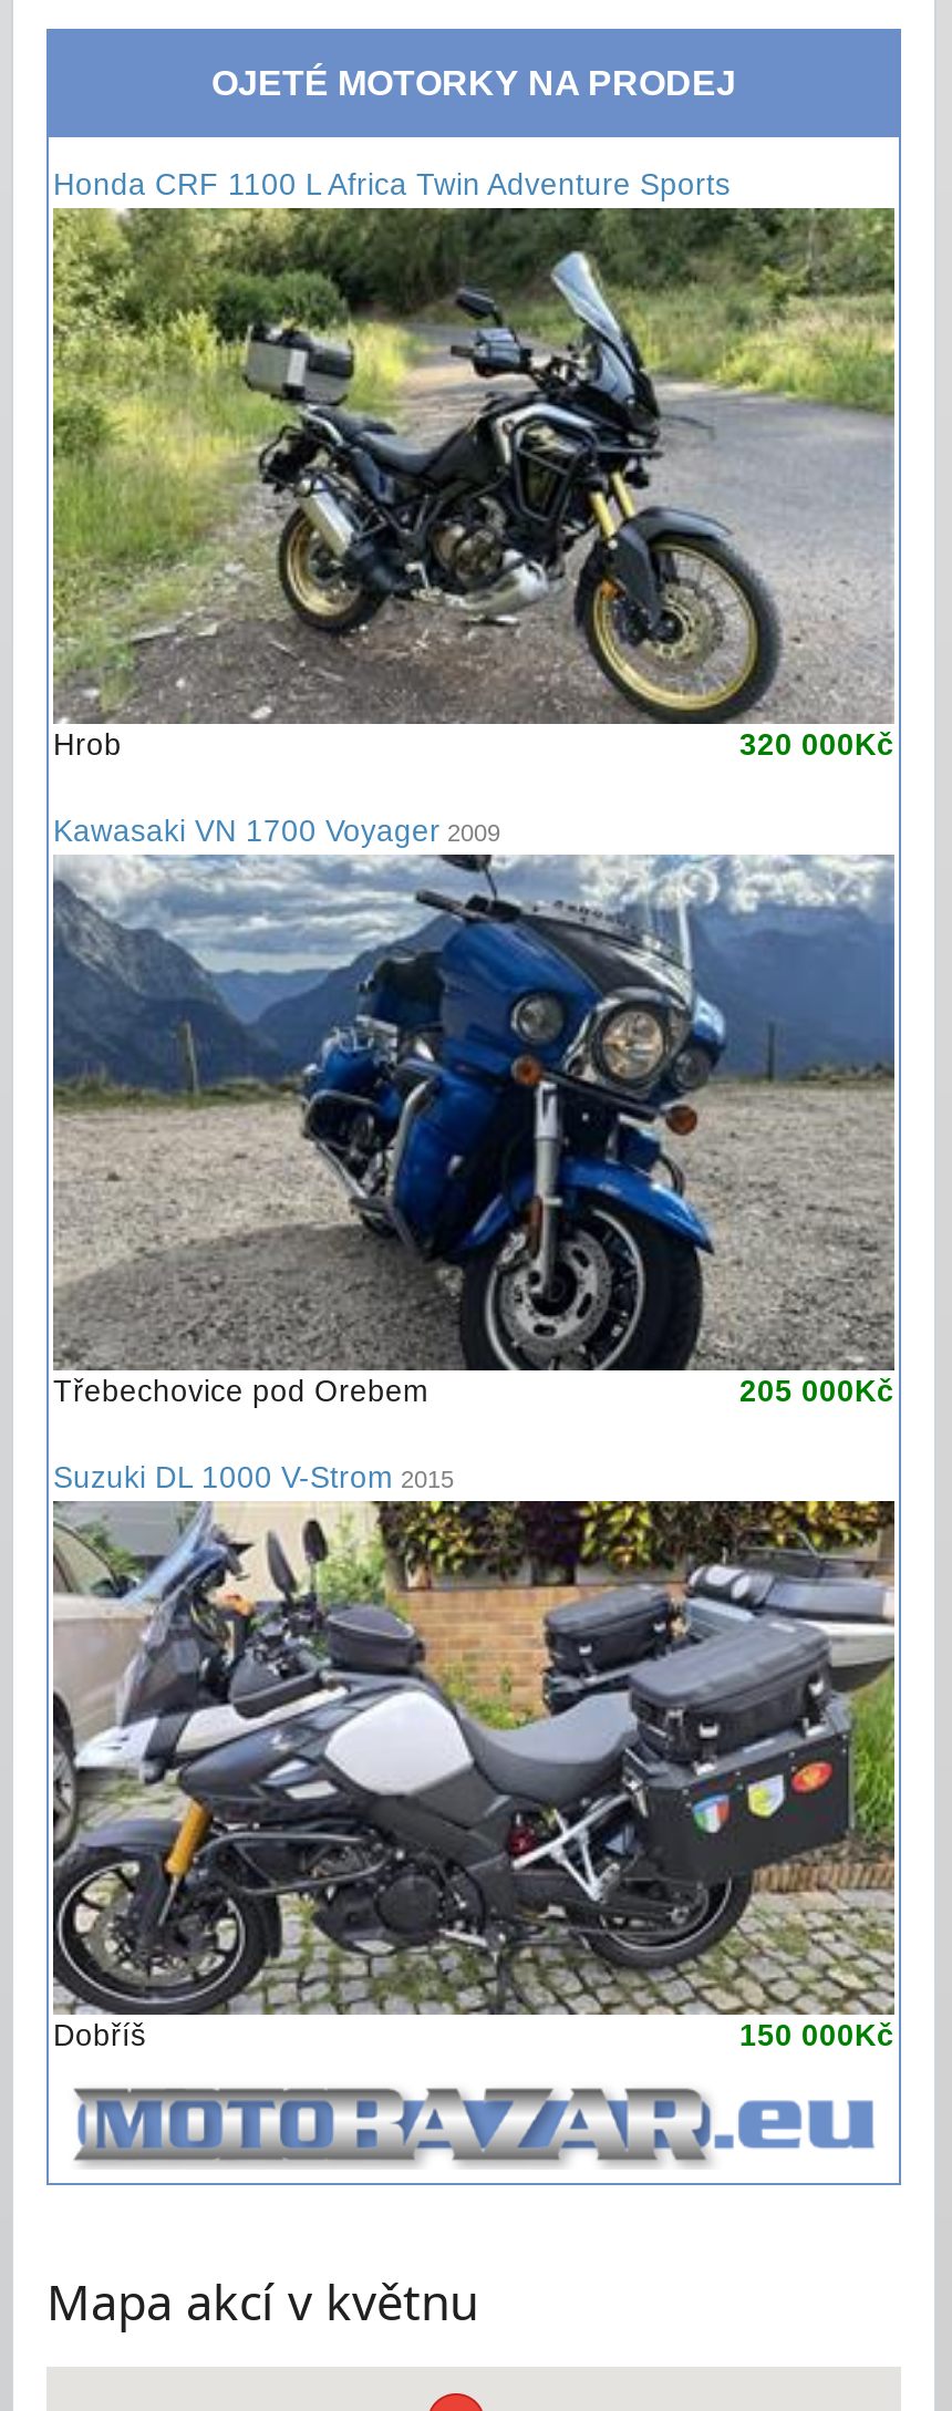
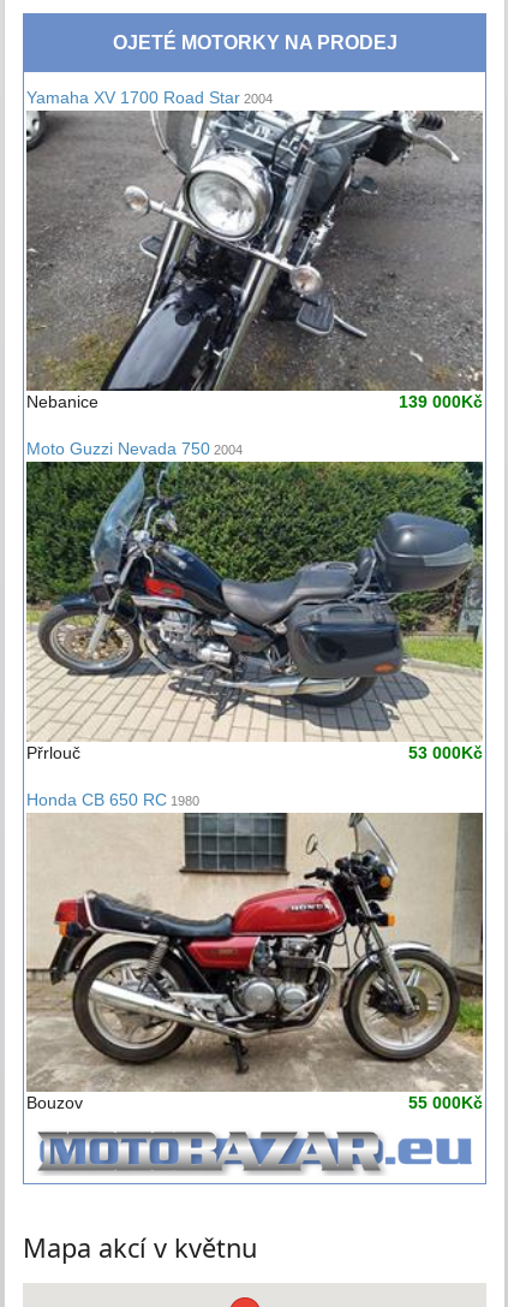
- Honda CRF 1100 L Africa Twin Adventure Sports
+ Yamaha XV 1700 Road Star 2004

- [image]
- 320 000Kč
- Hrob
+ [image]
+ 139 000Kč
+ Nebanice

- Kawasaki VN 1700 Voyager 2009
+ Moto Guzzi Nevada 750 2004

- [image]
- 205 000Kč
- Třebechovice pod Orebem
+ [image]
+ 53 000Kč
+ Přrlouč

- Suzuki DL 1000 V-Strom 2015
+ Honda CB 650 RC 1980

- [image]
- 150 000Kč
- Dobříš
+ [image]
+ 55 000Kč
+ Bouzov
